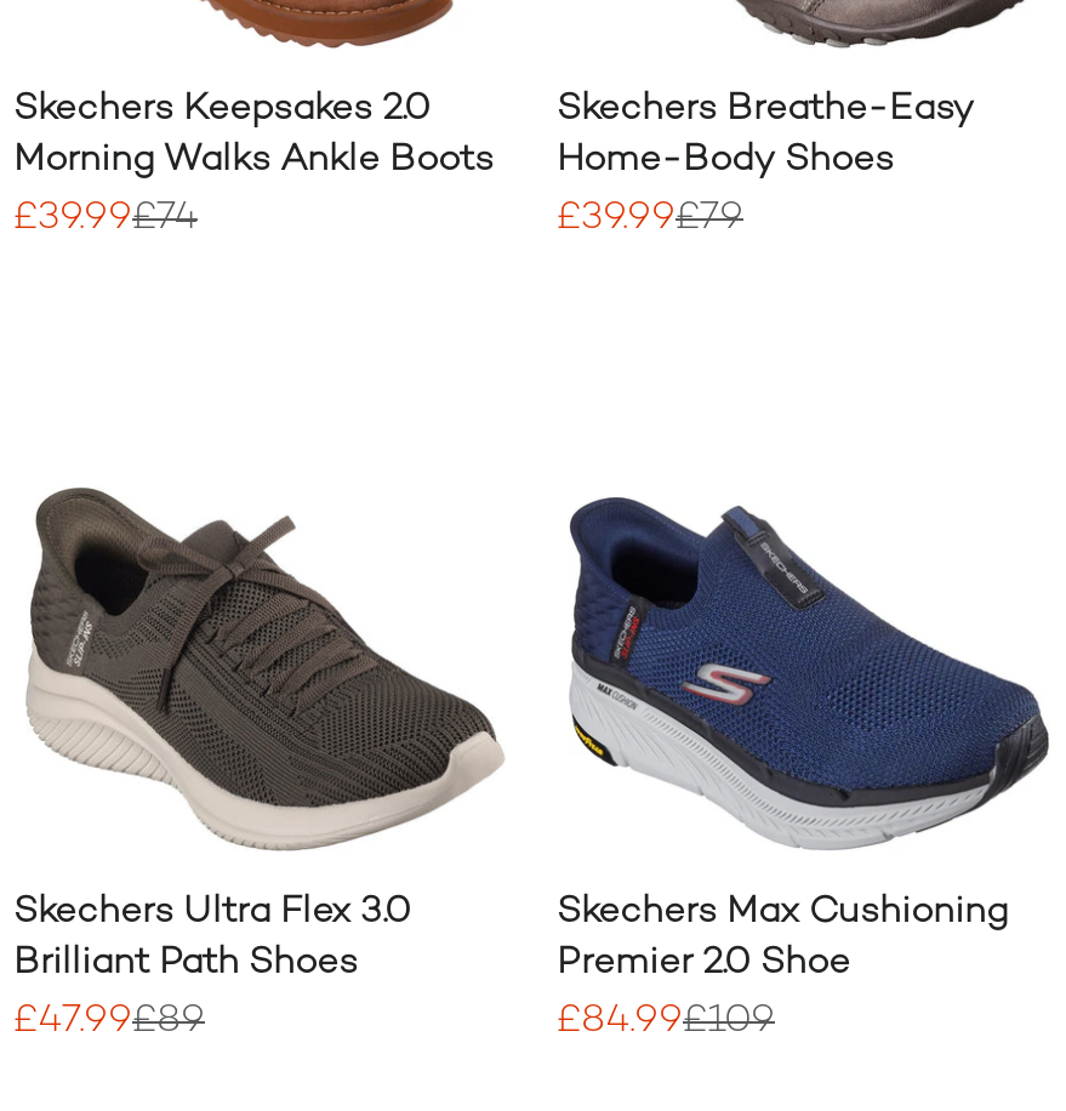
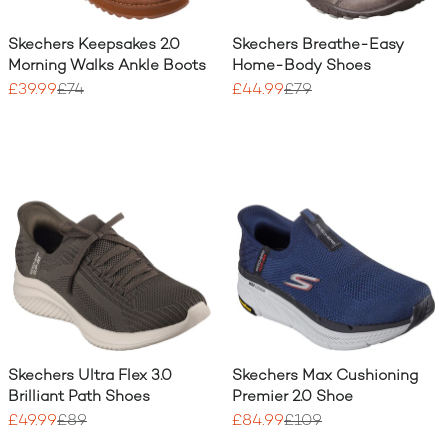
- £39.99£79
+ £44.99£79

- £47.99£89
+ £49.99£89
